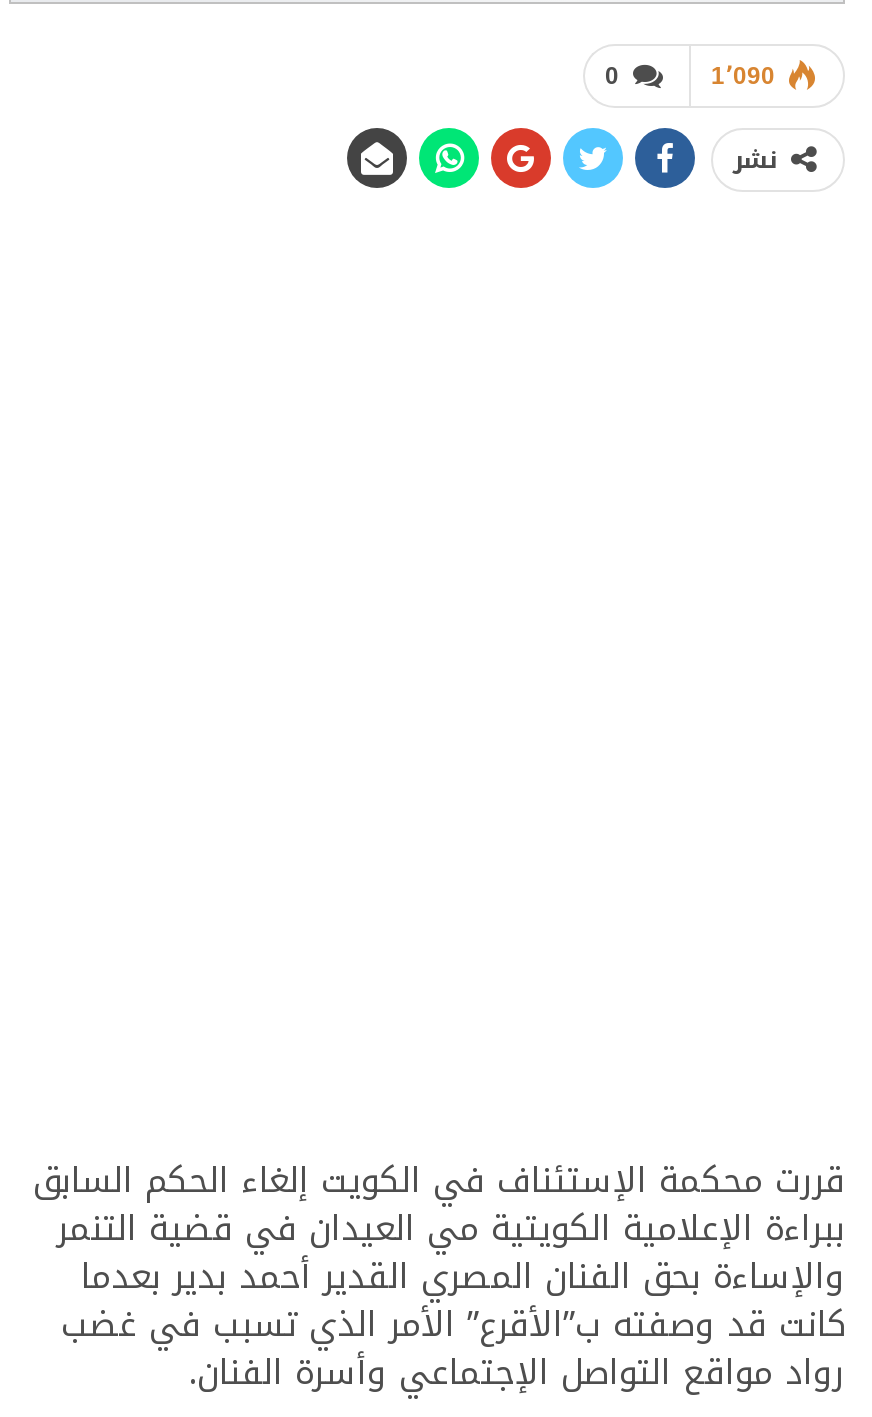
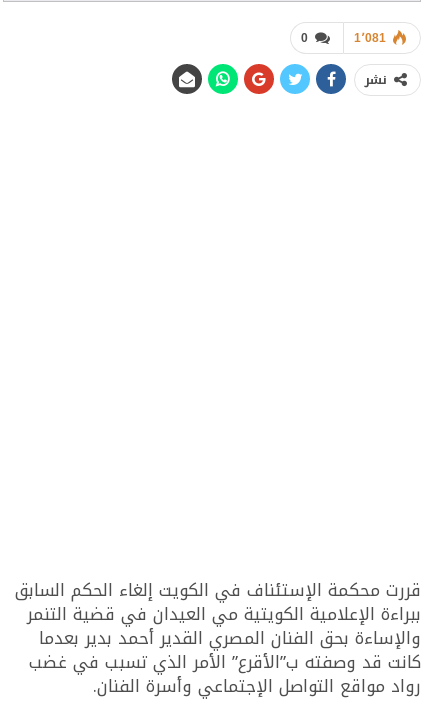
- 1٬090
+ 1٬081
